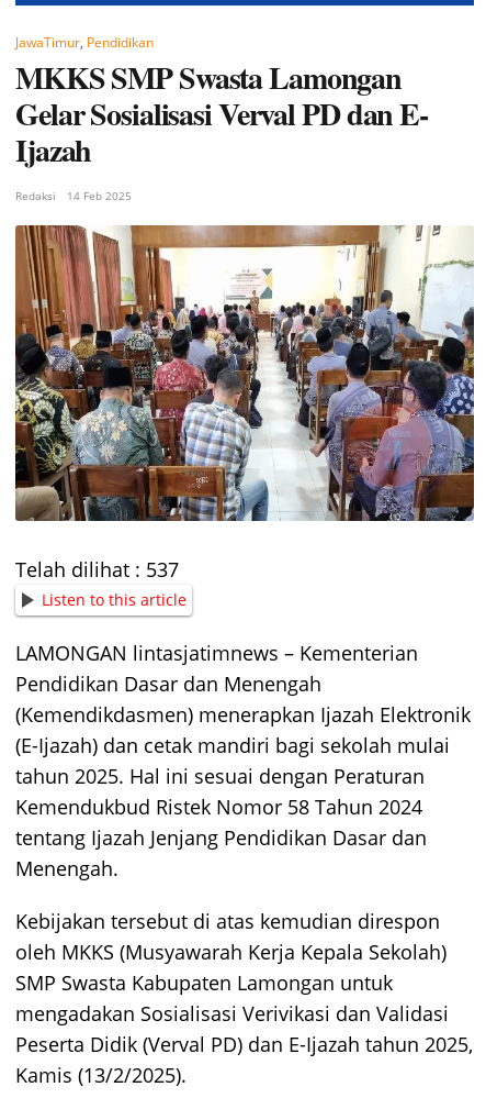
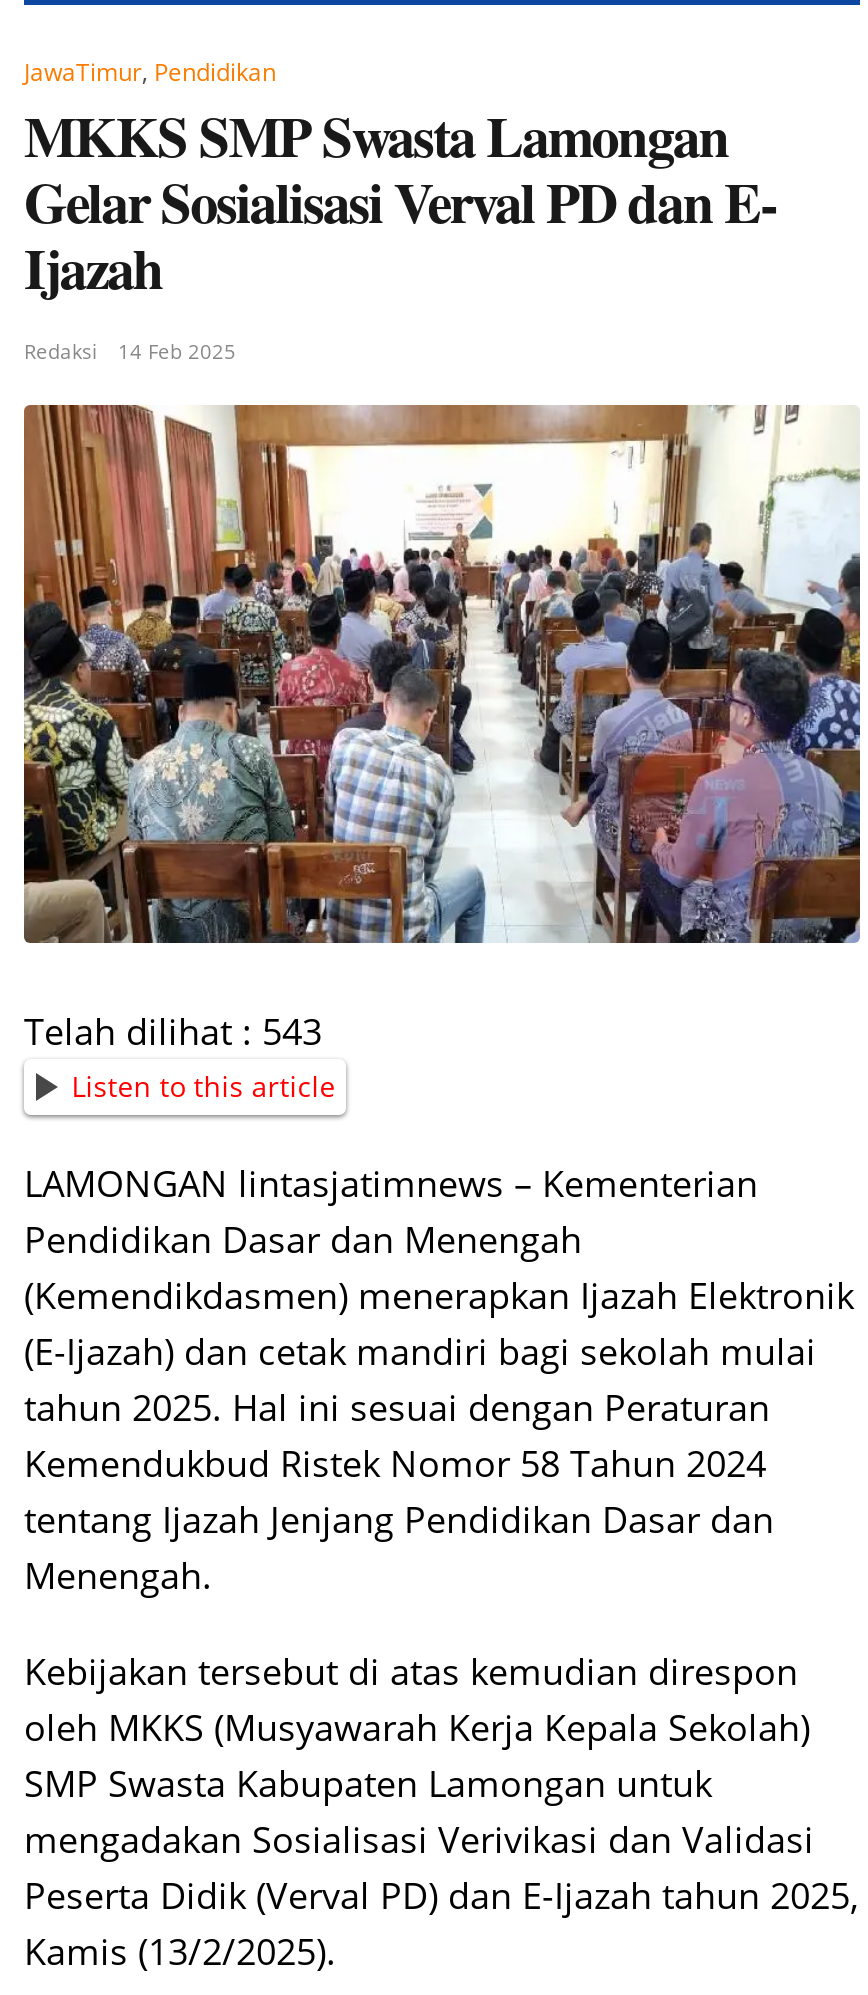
- Telah dilihat : 537
+ Telah dilihat : 543
